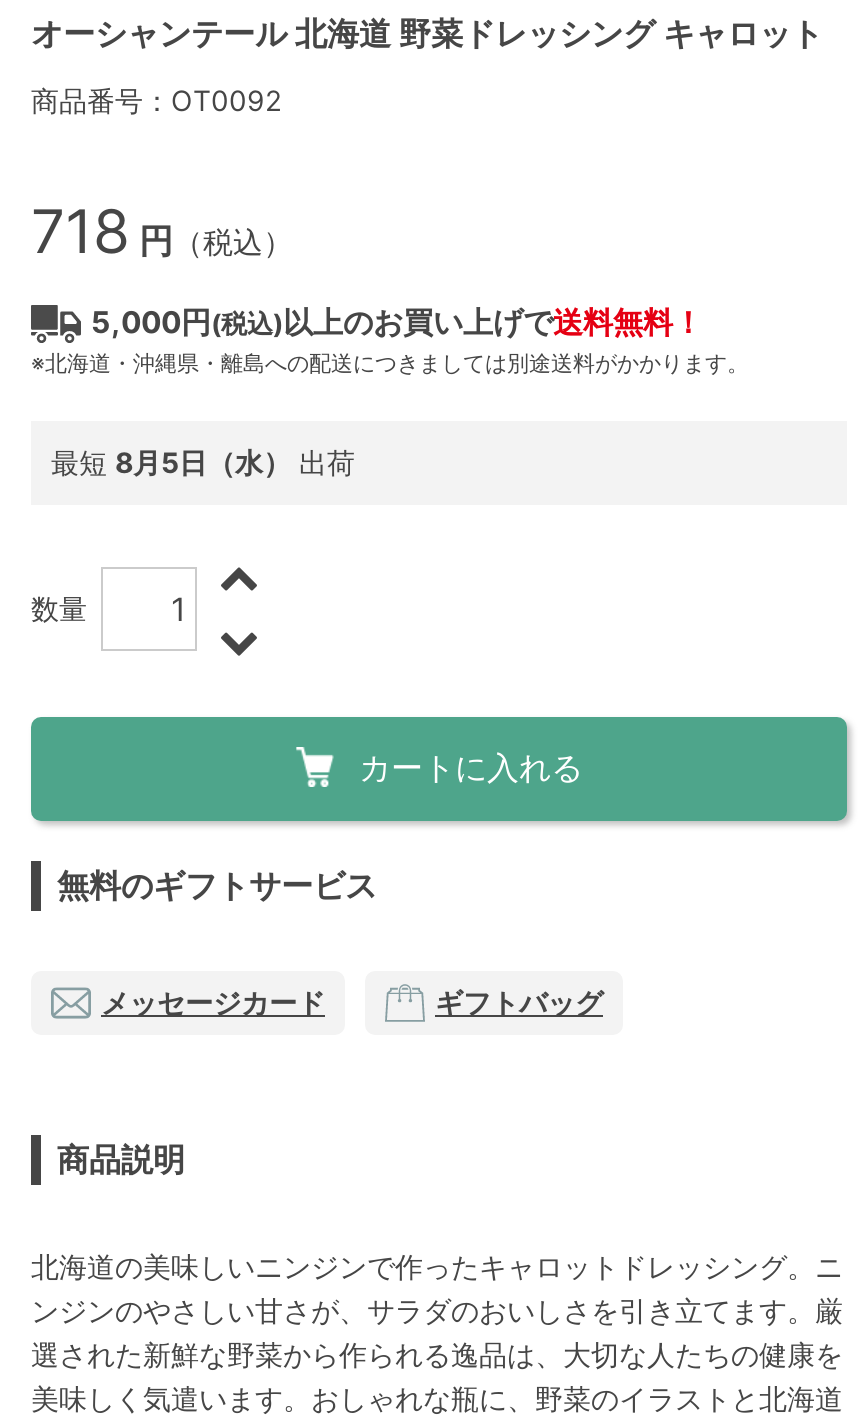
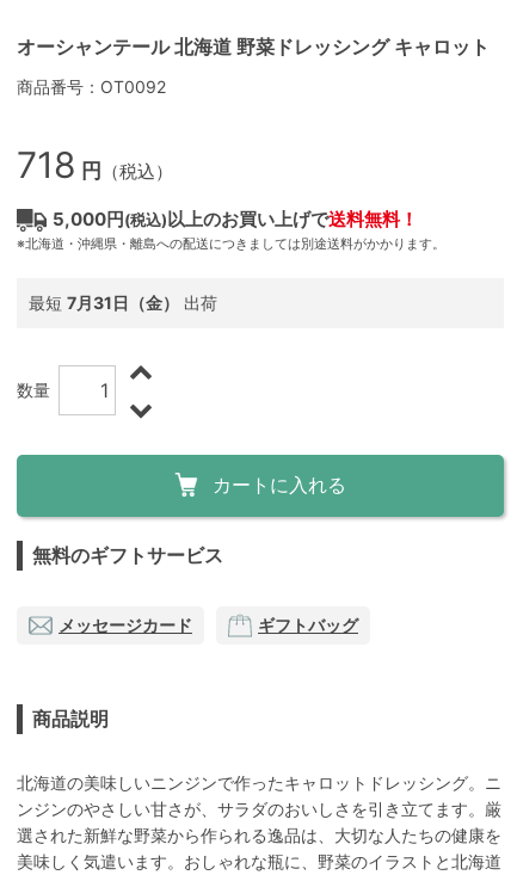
- 最短8月5日（水）出荷
+ 最短7月31日（金）出荷
